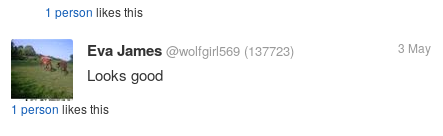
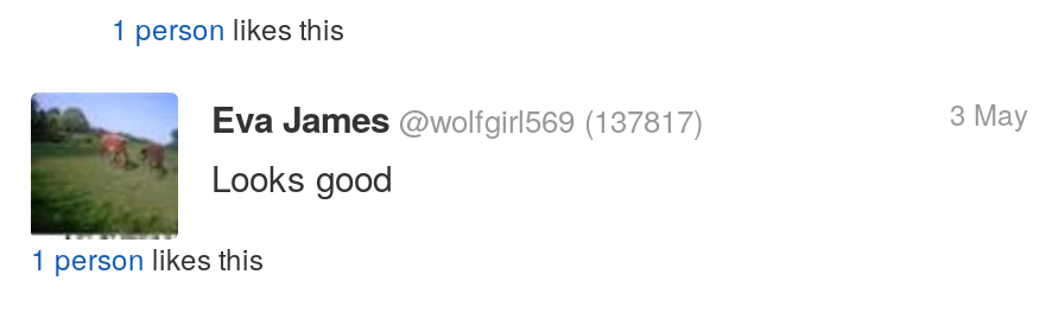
- Eva James @wolfgirl569 (137723)
+ Eva James @wolfgirl569 (137817)
